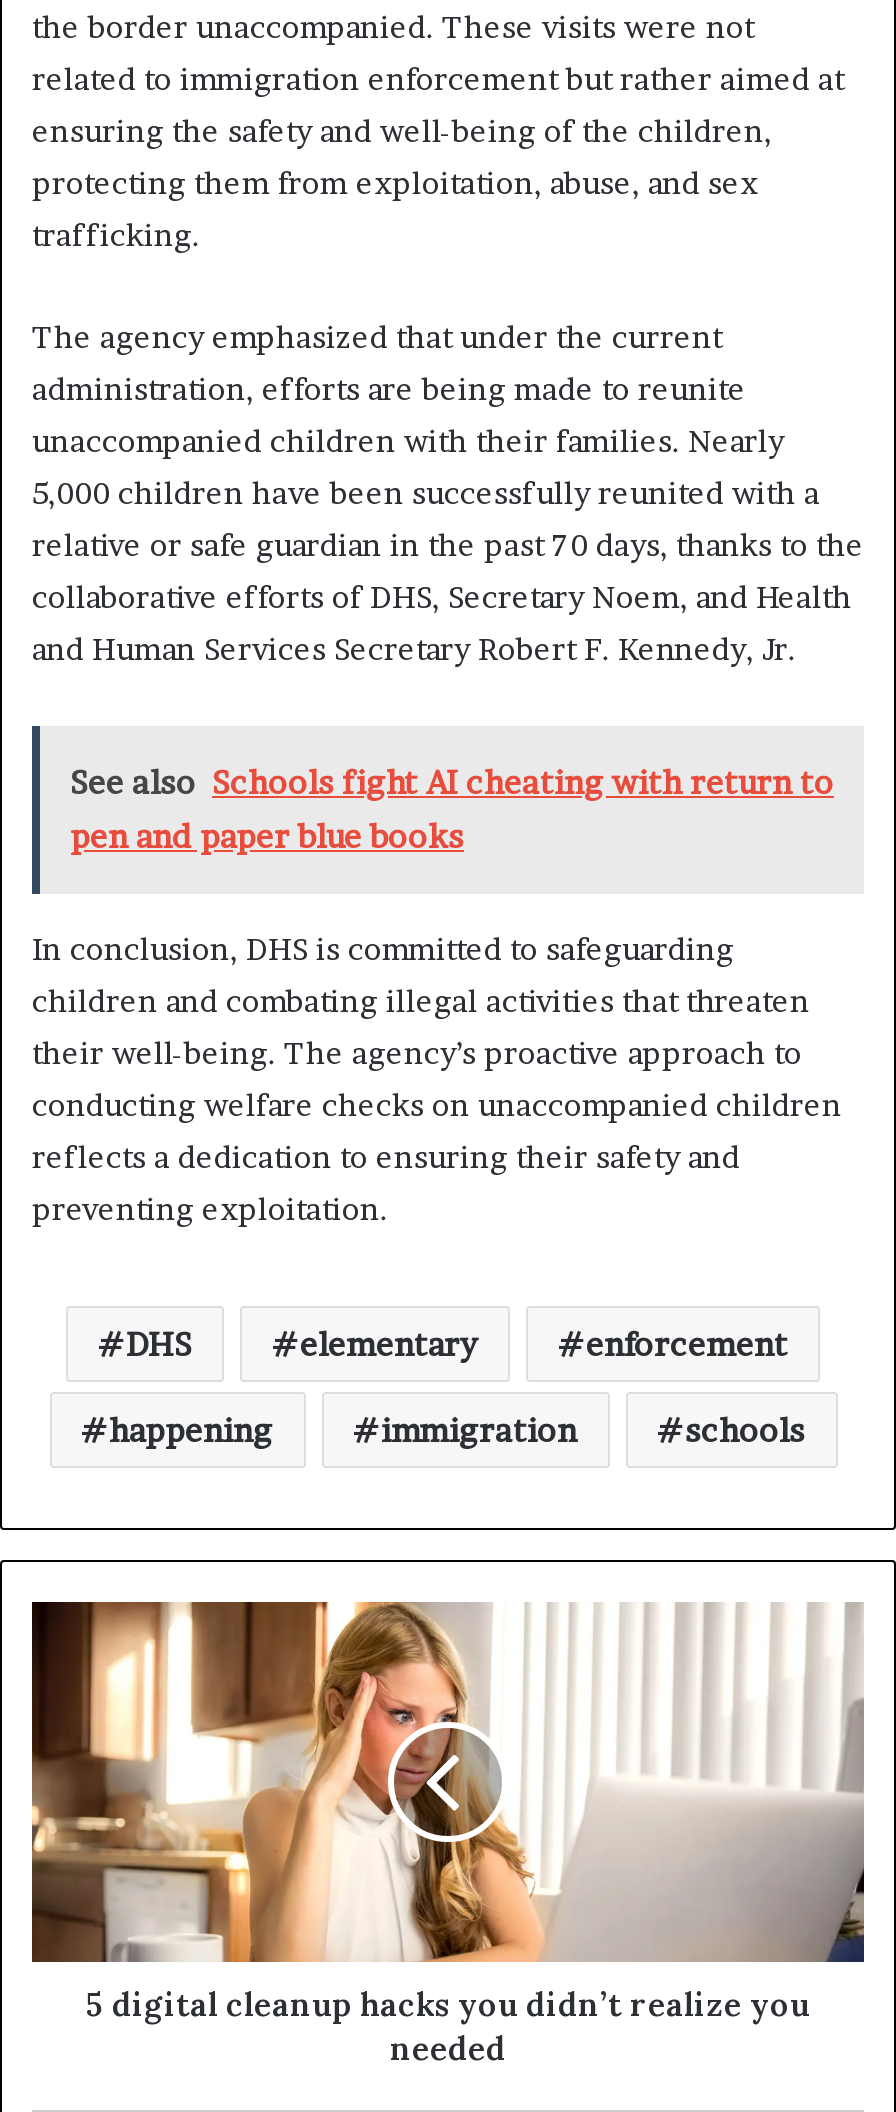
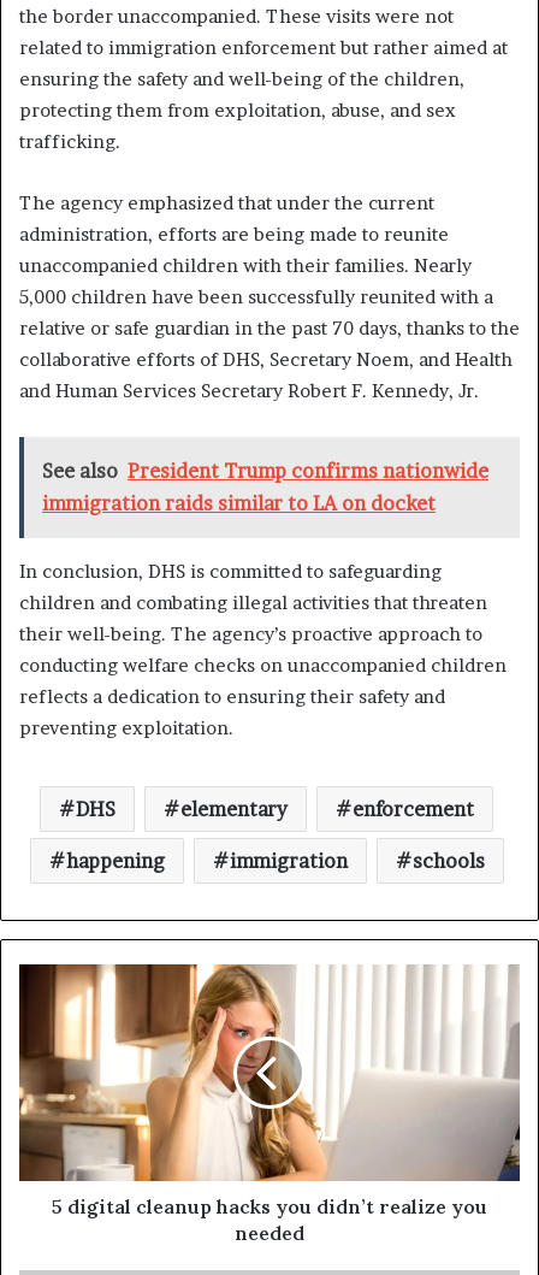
- See also Schools fight AI cheating with return to
- pen and paper blue books
+ See also President Trump confirms nationwide
+ immigration raids similar to LA on docket
